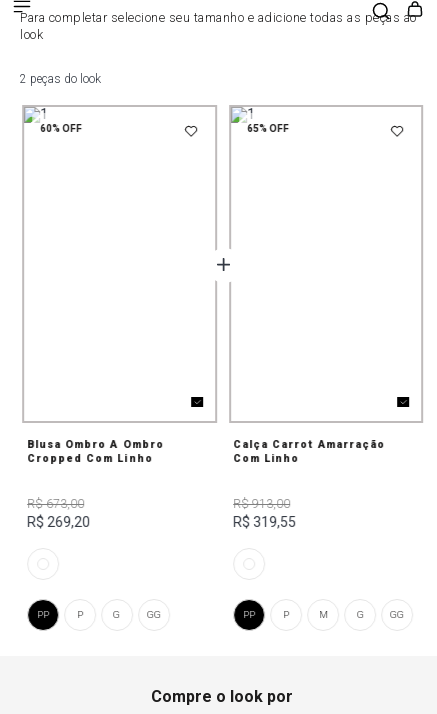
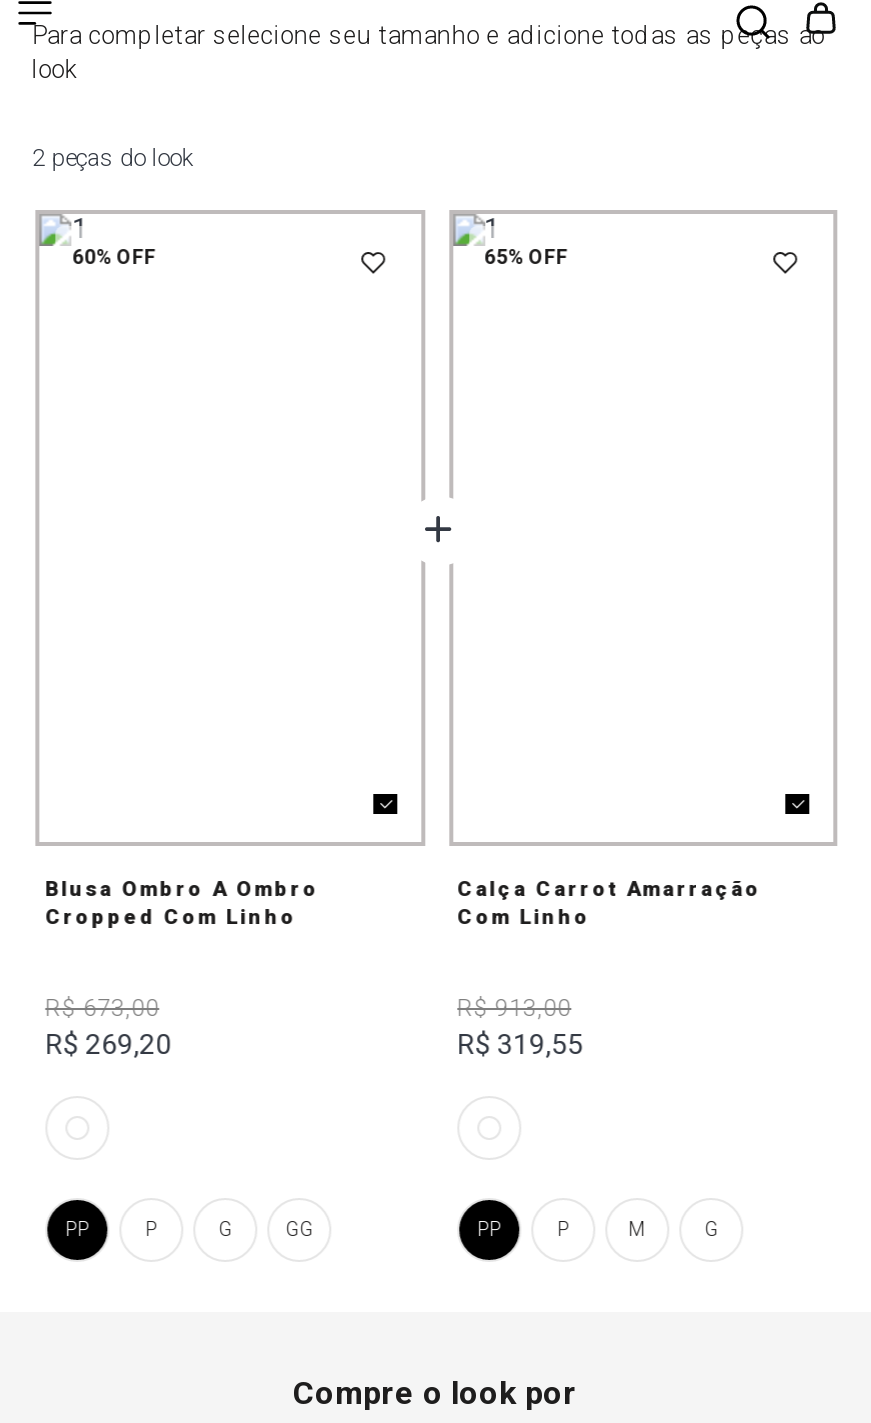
- GG
